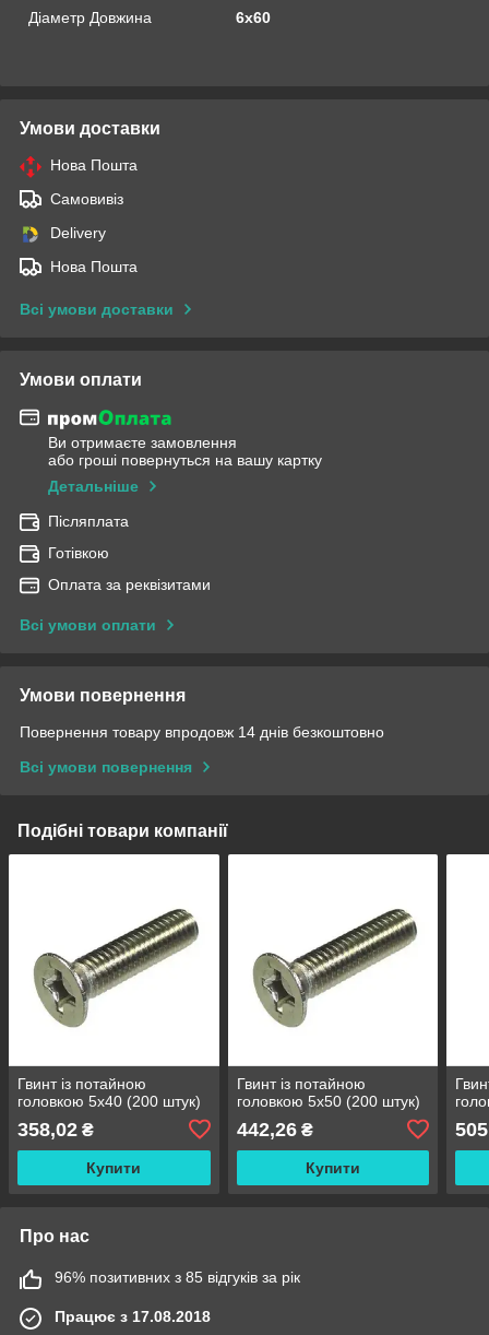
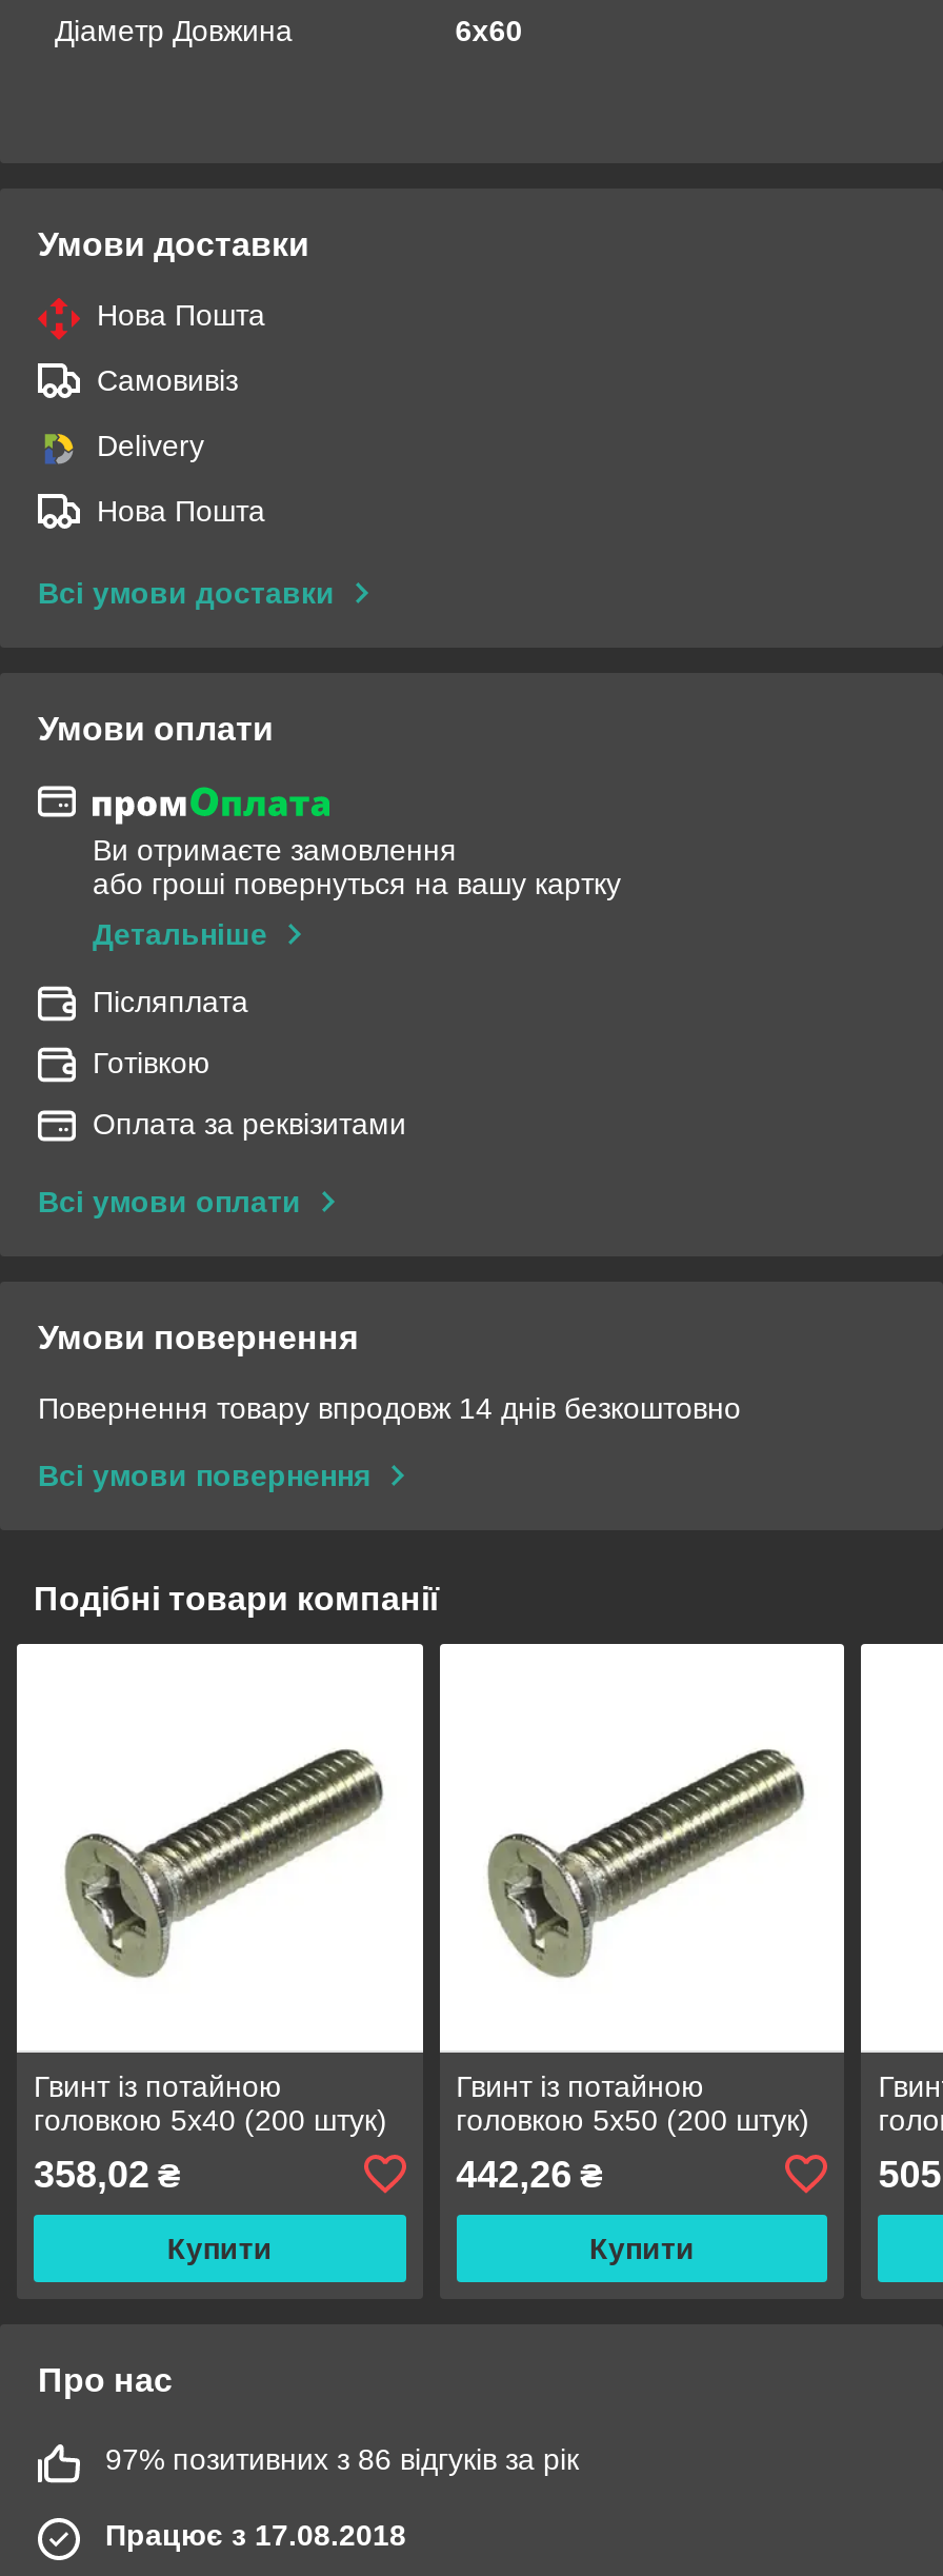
- 96% позитивних з 85 відгуків за рік
+ 97% позитивних з 86 відгуків за рік
